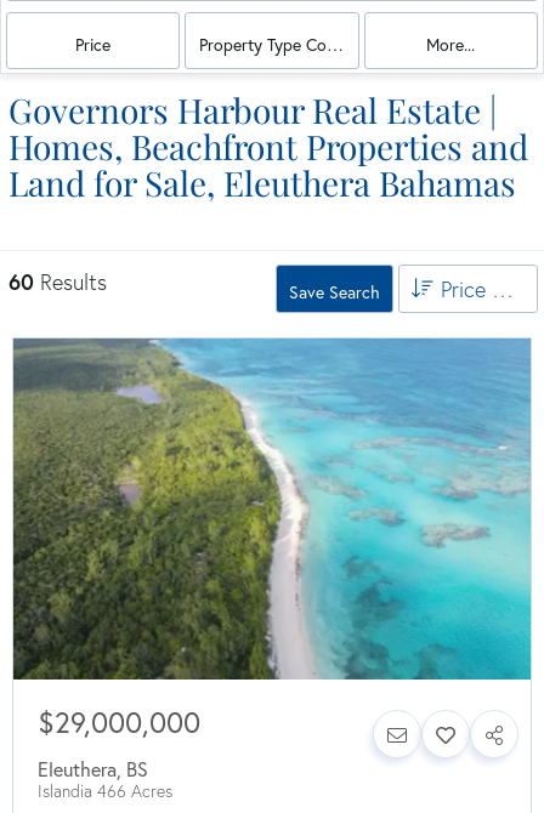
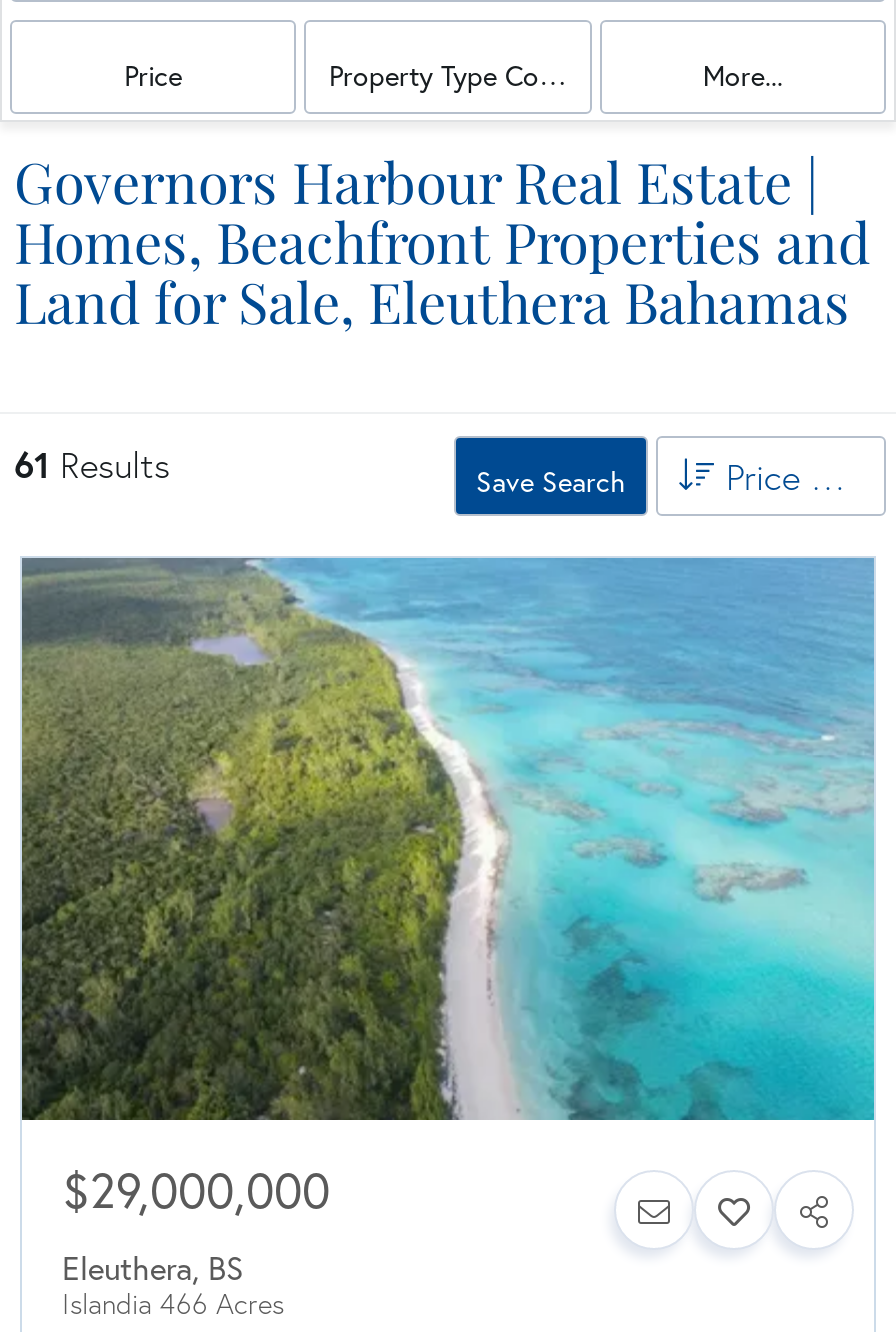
- 60 Results
+ 61 Results
